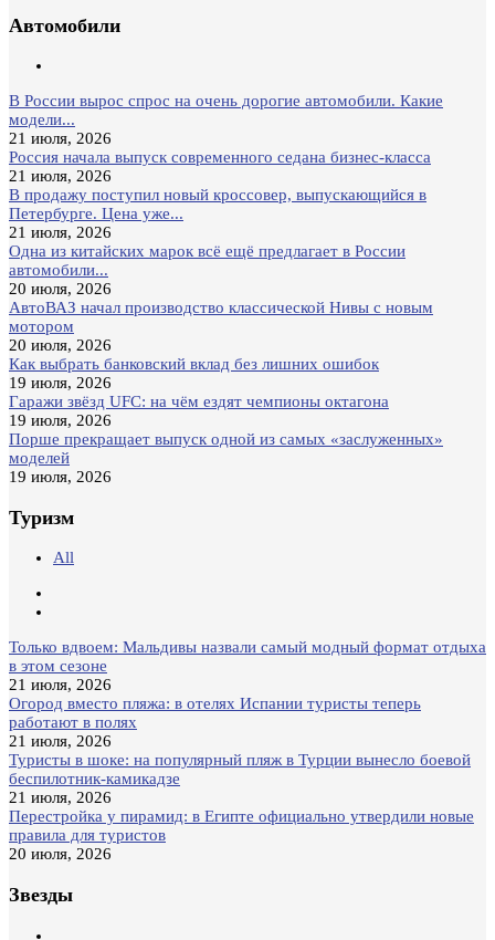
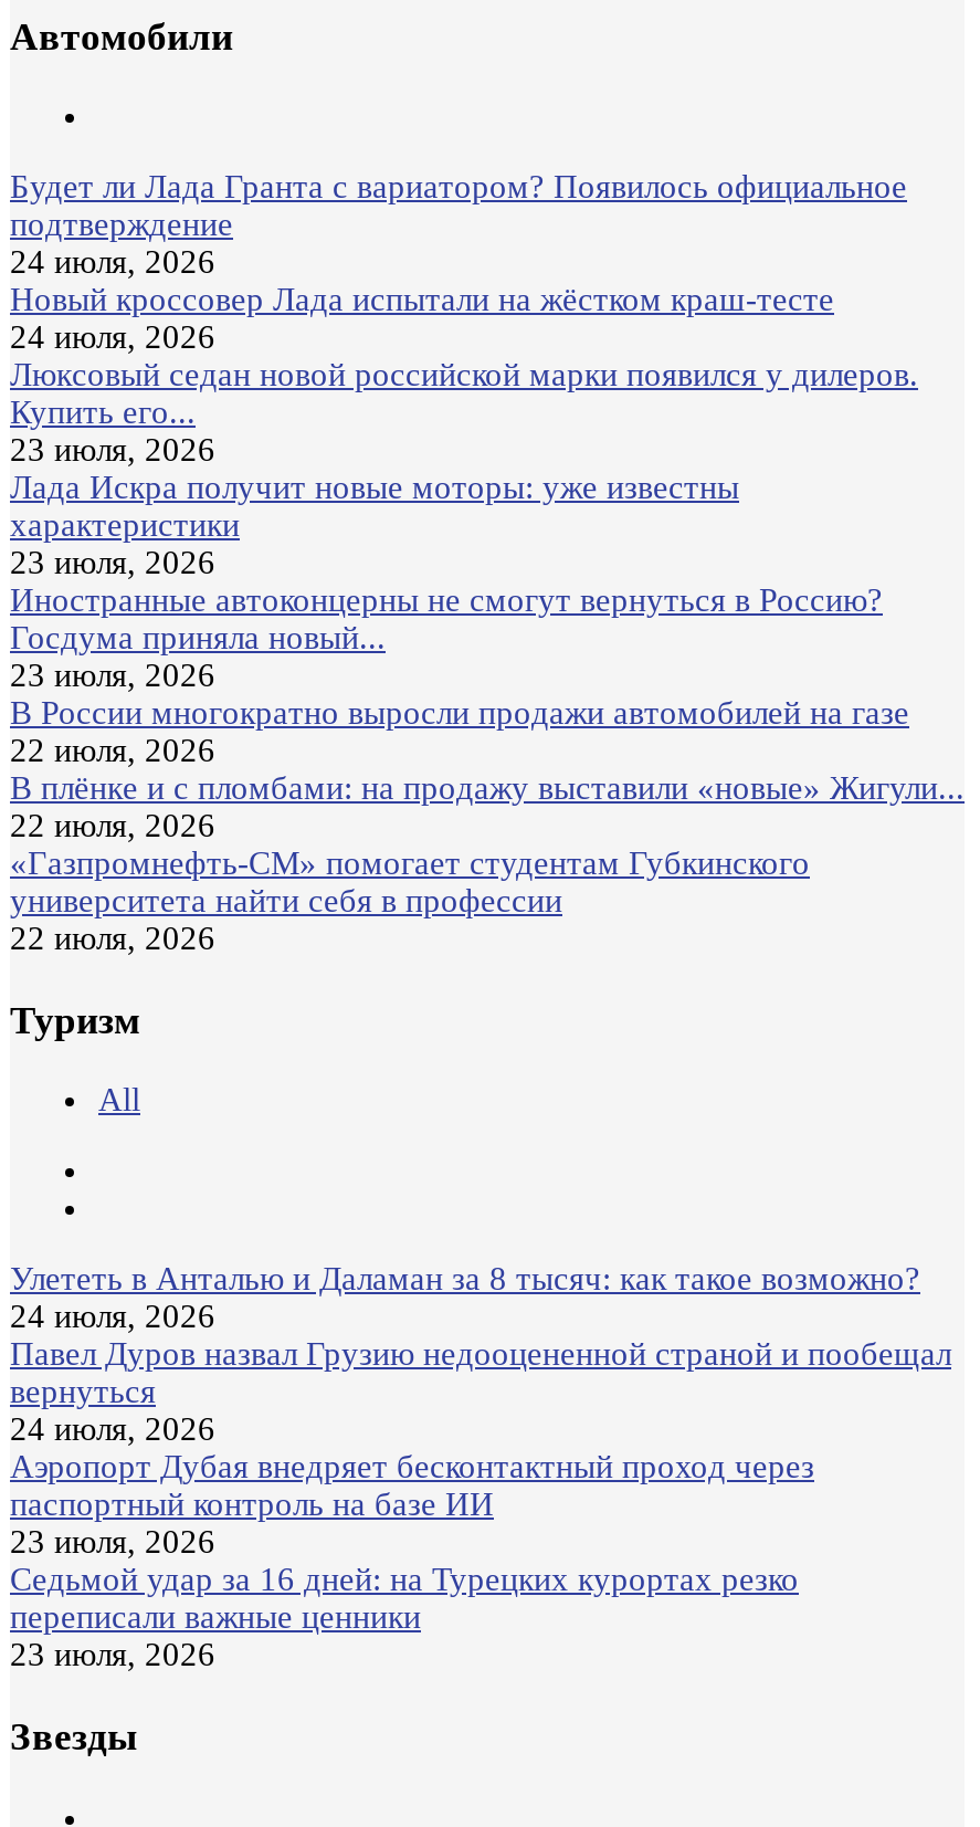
- В России вырос спрос на очень дорогие автомобили. Какие
- модели...
- 21 июля, 2026
- Россия начала выпуск современного седана бизнес-класса
- 21 июля, 2026
- В продажу поступил новый кроссовер, выпускающийся в
- Петербурге. Цена уже...
- 21 июля, 2026
- Одна из китайских марок всё ещё предлагает в России
- автомобили...
- 20 июля, 2026
- АвтоВАЗ начал производство классической Нивы с новым
- мотором
- 20 июля, 2026
- Как выбрать банковский вклад без лишних ошибок
- 19 июля, 2026
- Гаражи звёзд UFC: на чём ездят чемпионы октагона
- 19 июля, 2026
- Порше прекращает выпуск одной из самых «заслуженных»
- моделей
- 19 июля, 2026
+ Будет ли Лада Гранта с вариатором? Появилось официальное
+ подтверждение
+ 24 июля, 2026
+ Новый кроссовер Лада испытали на жёстком краш-тесте
+ 24 июля, 2026
+ Люксовый седан новой российской марки появился у дилеров.
+ Купить его...
+ 23 июля, 2026
+ Лада Искра получит новые моторы: уже известны
+ характеристики
+ 23 июля, 2026
+ Иностранные автоконцерны не смогут вернуться в Россию?
+ Госдума приняла новый...
+ 23 июля, 2026
+ В России многократно выросли продажи автомобилей на газе
+ 22 июля, 2026
+ В плёнке и с пломбами: на продажу выставили «новые» Жигули...
+ 22 июля, 2026
+ «Газпромнефть-СМ» помогает студентам Губкинского
+ университета найти себя в профессии
+ 22 июля, 2026

- Только вдвоем: Мальдивы назвали самый модный формат отдыха
- в этом сезоне
- 21 июля, 2026
- Огород вместо пляжа: в отелях Испании туристы теперь
- работают в полях
- 21 июля, 2026
- Туристы в шоке: на популярный пляж в Турции вынесло боевой
- беспилотник-камикадзе
- 21 июля, 2026
- Перестройка у пирамид: в Египте официально утвердили новые
- правила для туристов
- 20 июля, 2026
+ Улететь в Анталью и Даламан за 8 тысяч: как такое возможно?
+ 24 июля, 2026
+ Павел Дуров назвал Грузию недооцененной страной и пообещал
+ вернуться
+ 24 июля, 2026
+ Аэропорт Дубая внедряет бесконтактный проход через
+ паспортный контроль на базе ИИ
+ 23 июля, 2026
+ Седьмой удар за 16 дней: на Турецких курортах резко
+ переписали важные ценники
+ 23 июля, 2026
